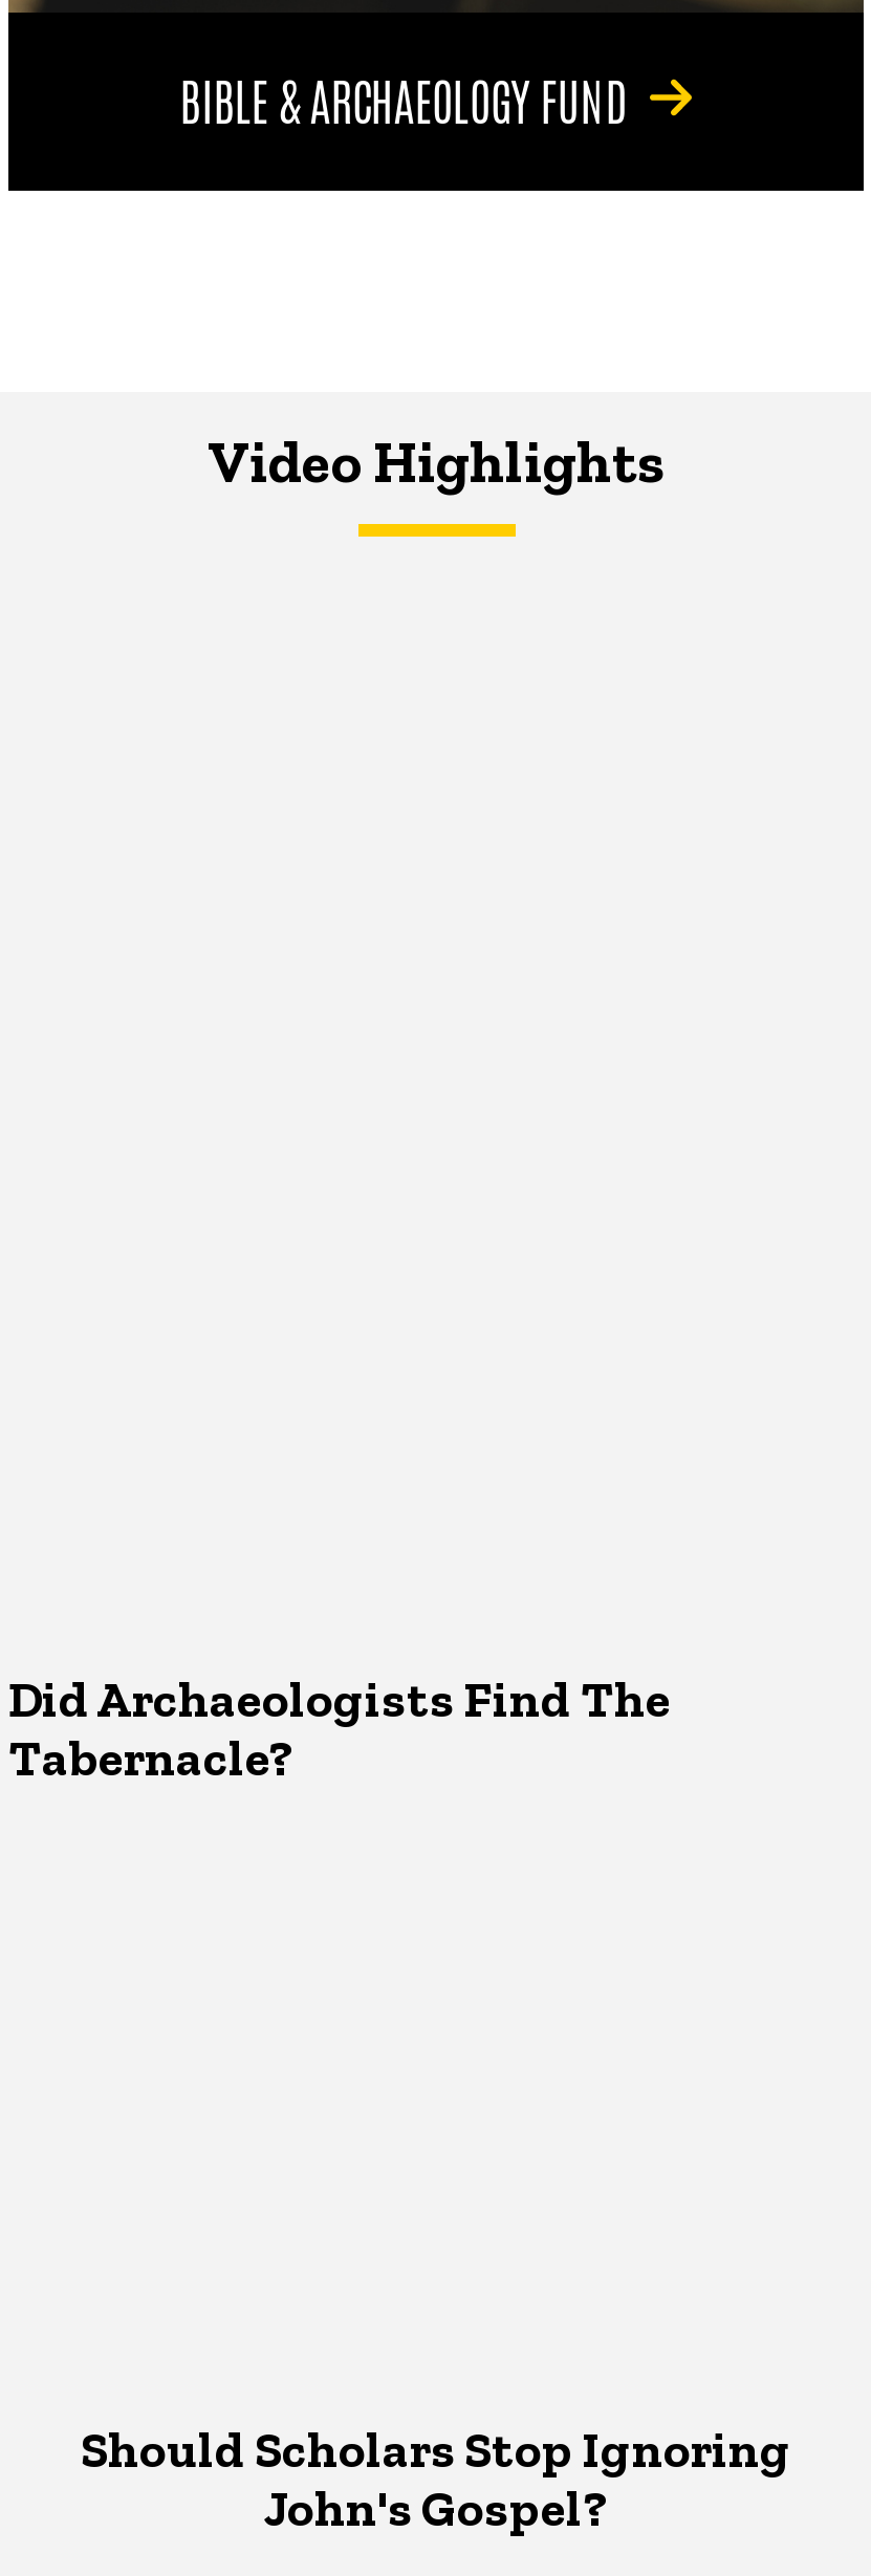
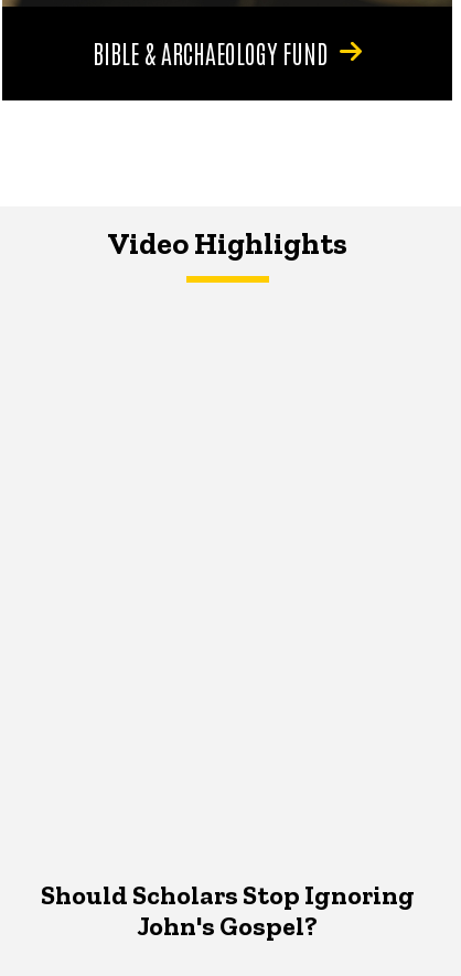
- Did Archaeologists Find The
- Tabernacle?
